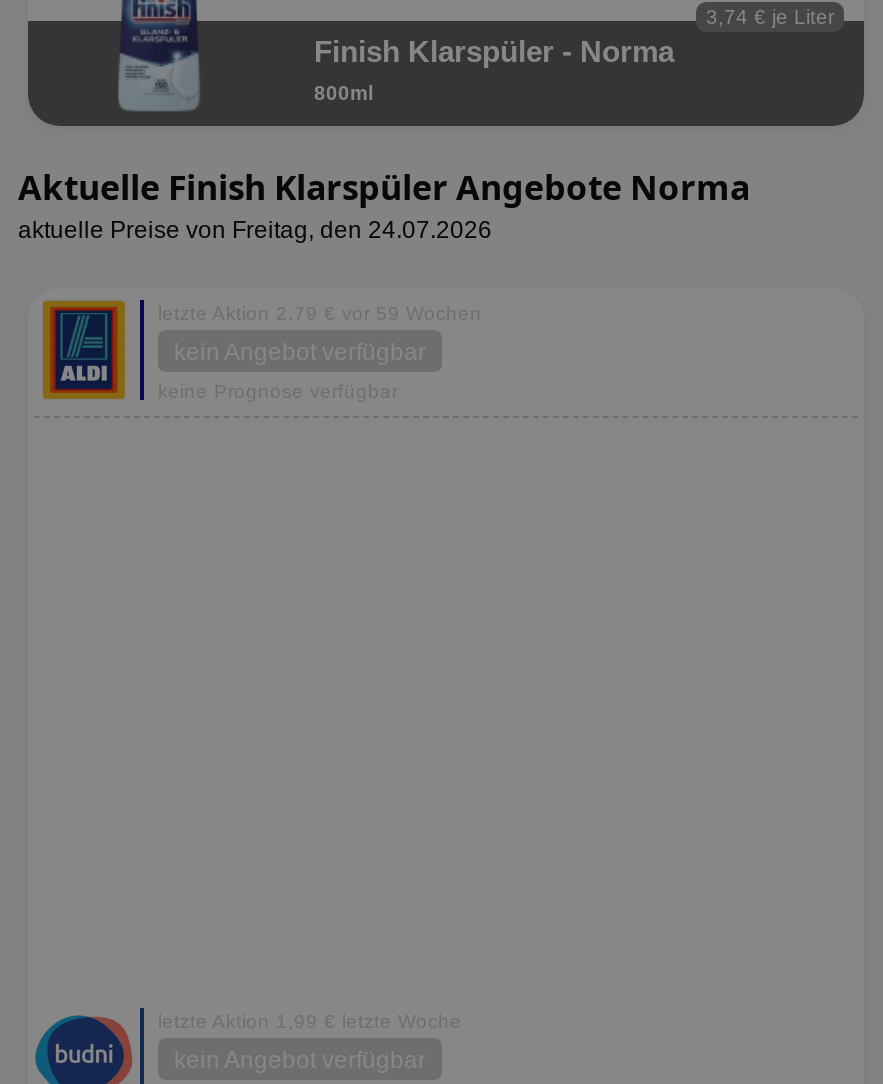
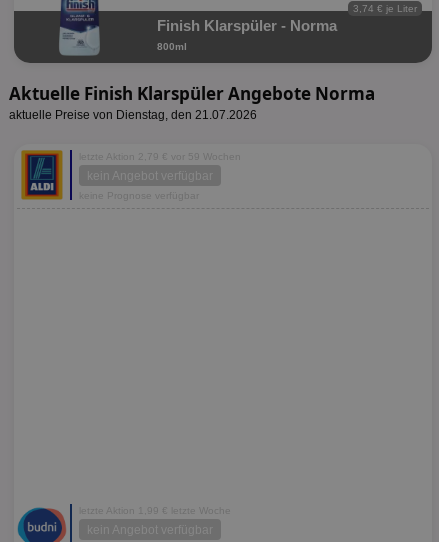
- aktuelle Preise von Freitag, den 24.07.2026
+ aktuelle Preise von Dienstag, den 21.07.2026
